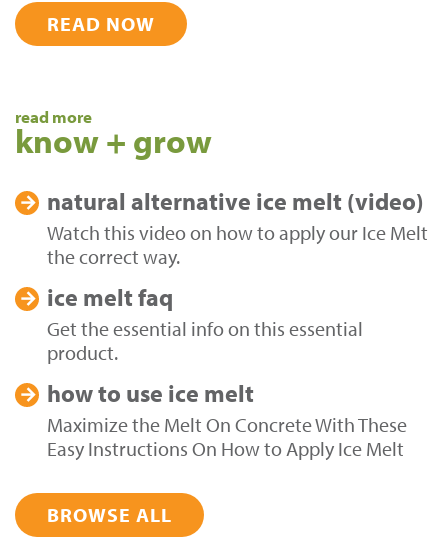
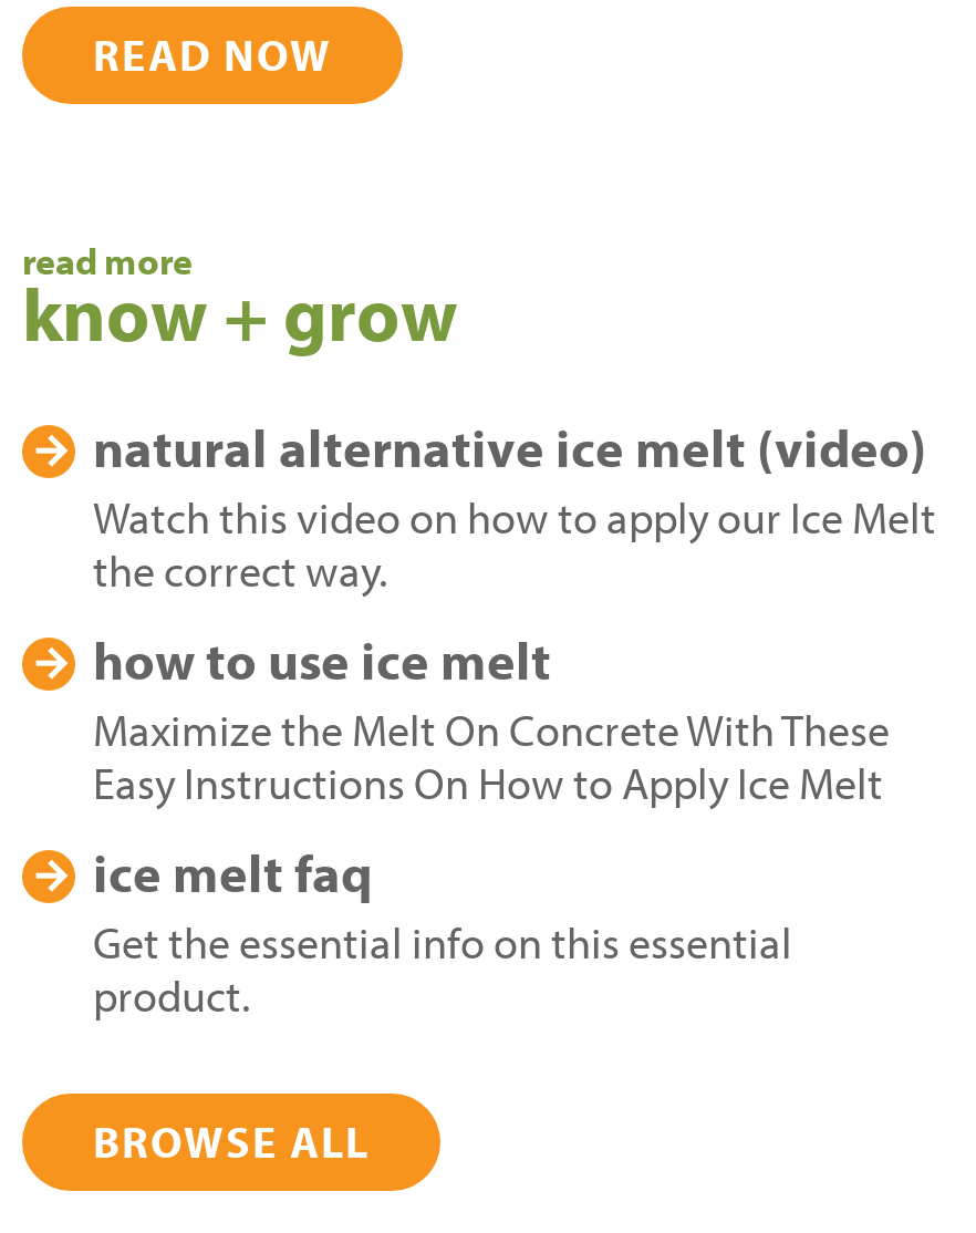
moved down: ice melt faq | Get the essential info on this essential | product.

moved up: how to use ice melt | Maximize the Melt On Concrete With These | Easy Instructions On How to Apply Ice Melt
